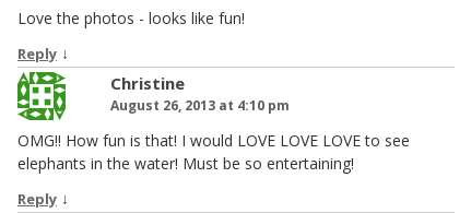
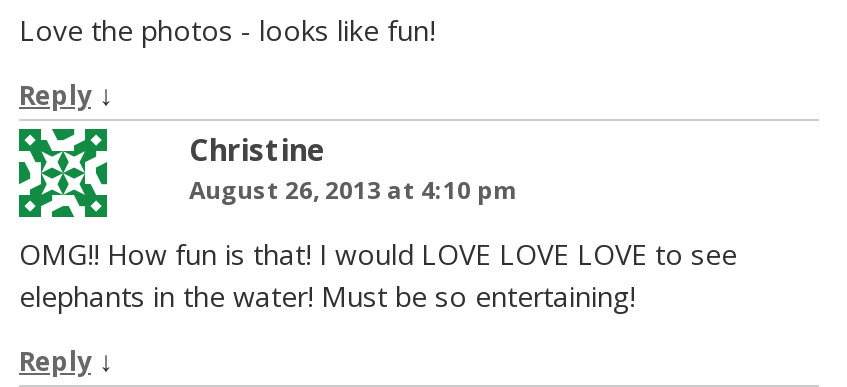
- [image]
+ [image]
